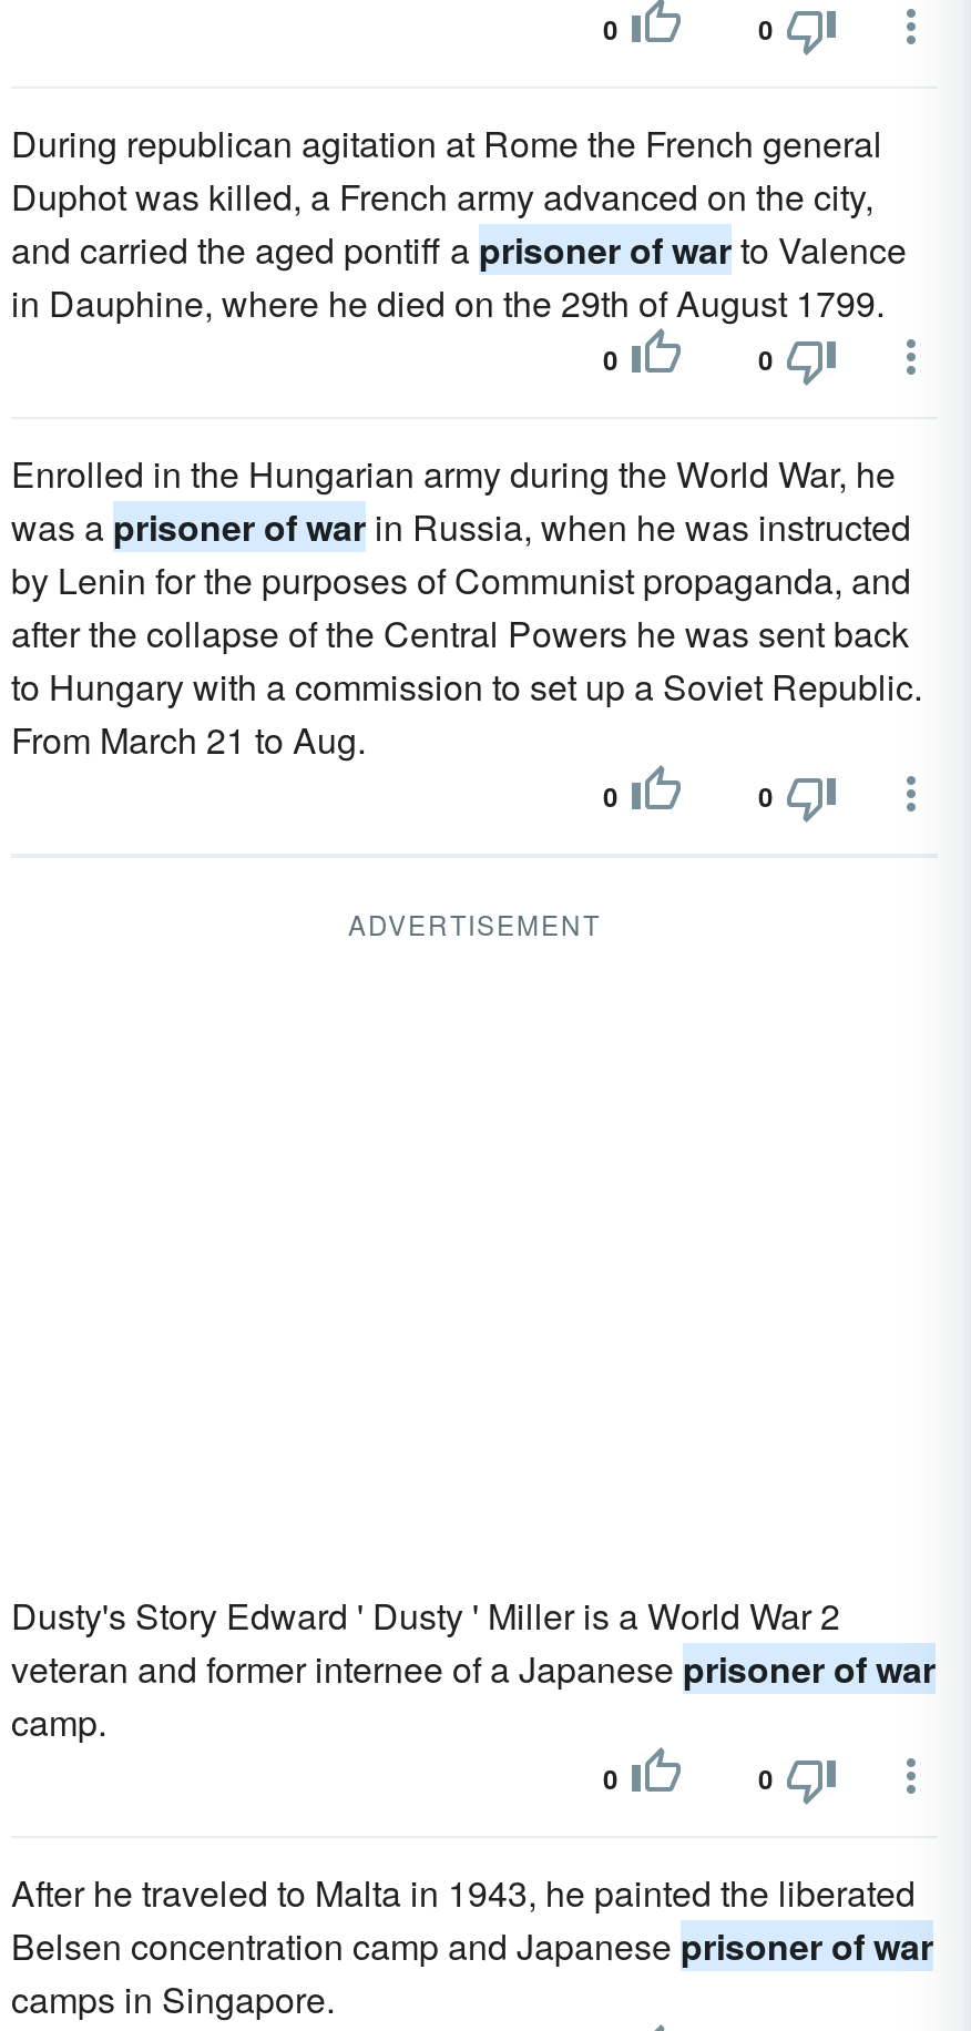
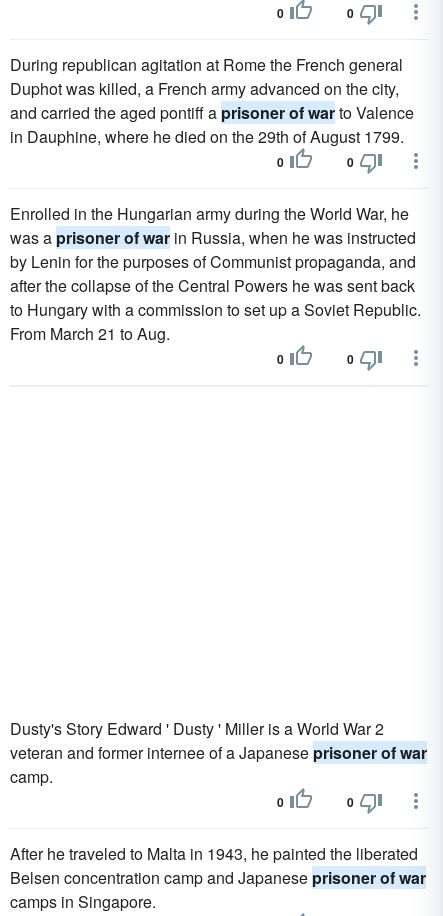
- ADVERTISEMENT
